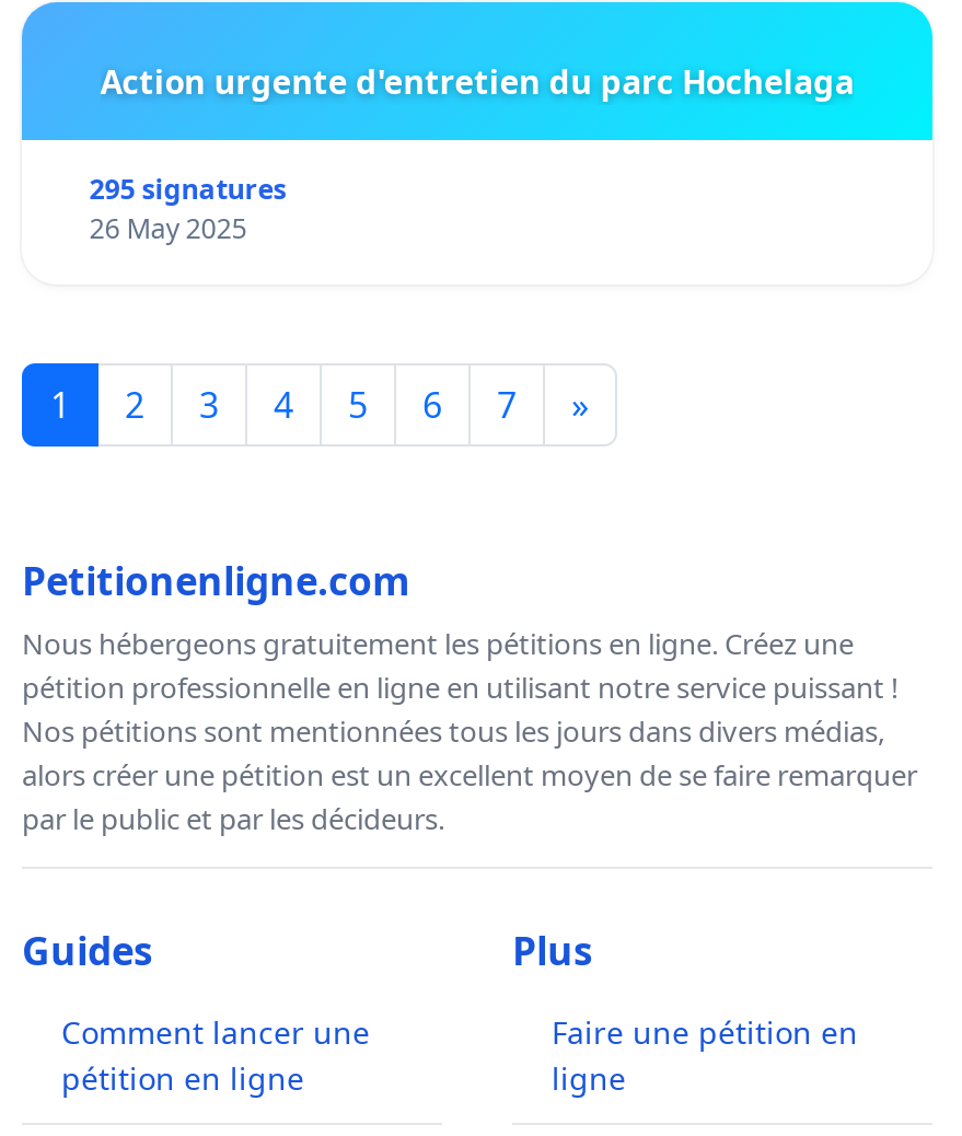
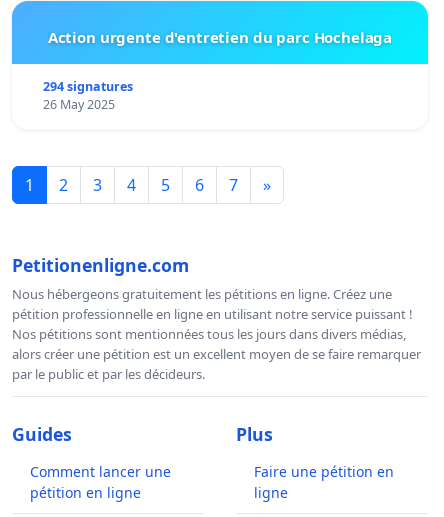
- 295 signatures
+ 294 signatures
